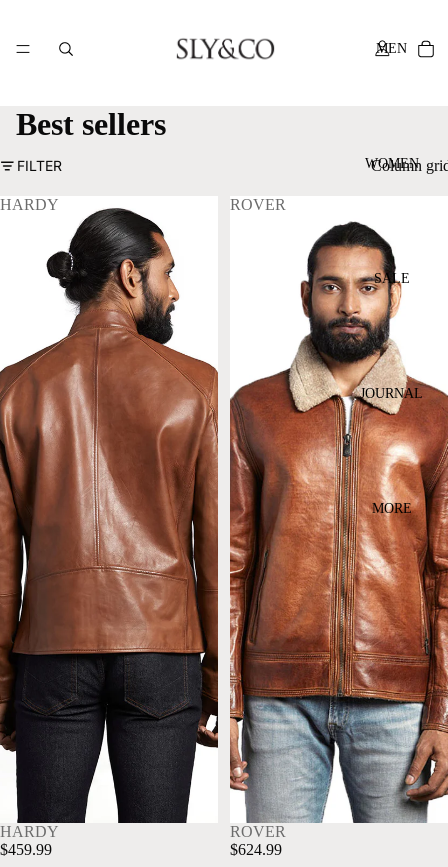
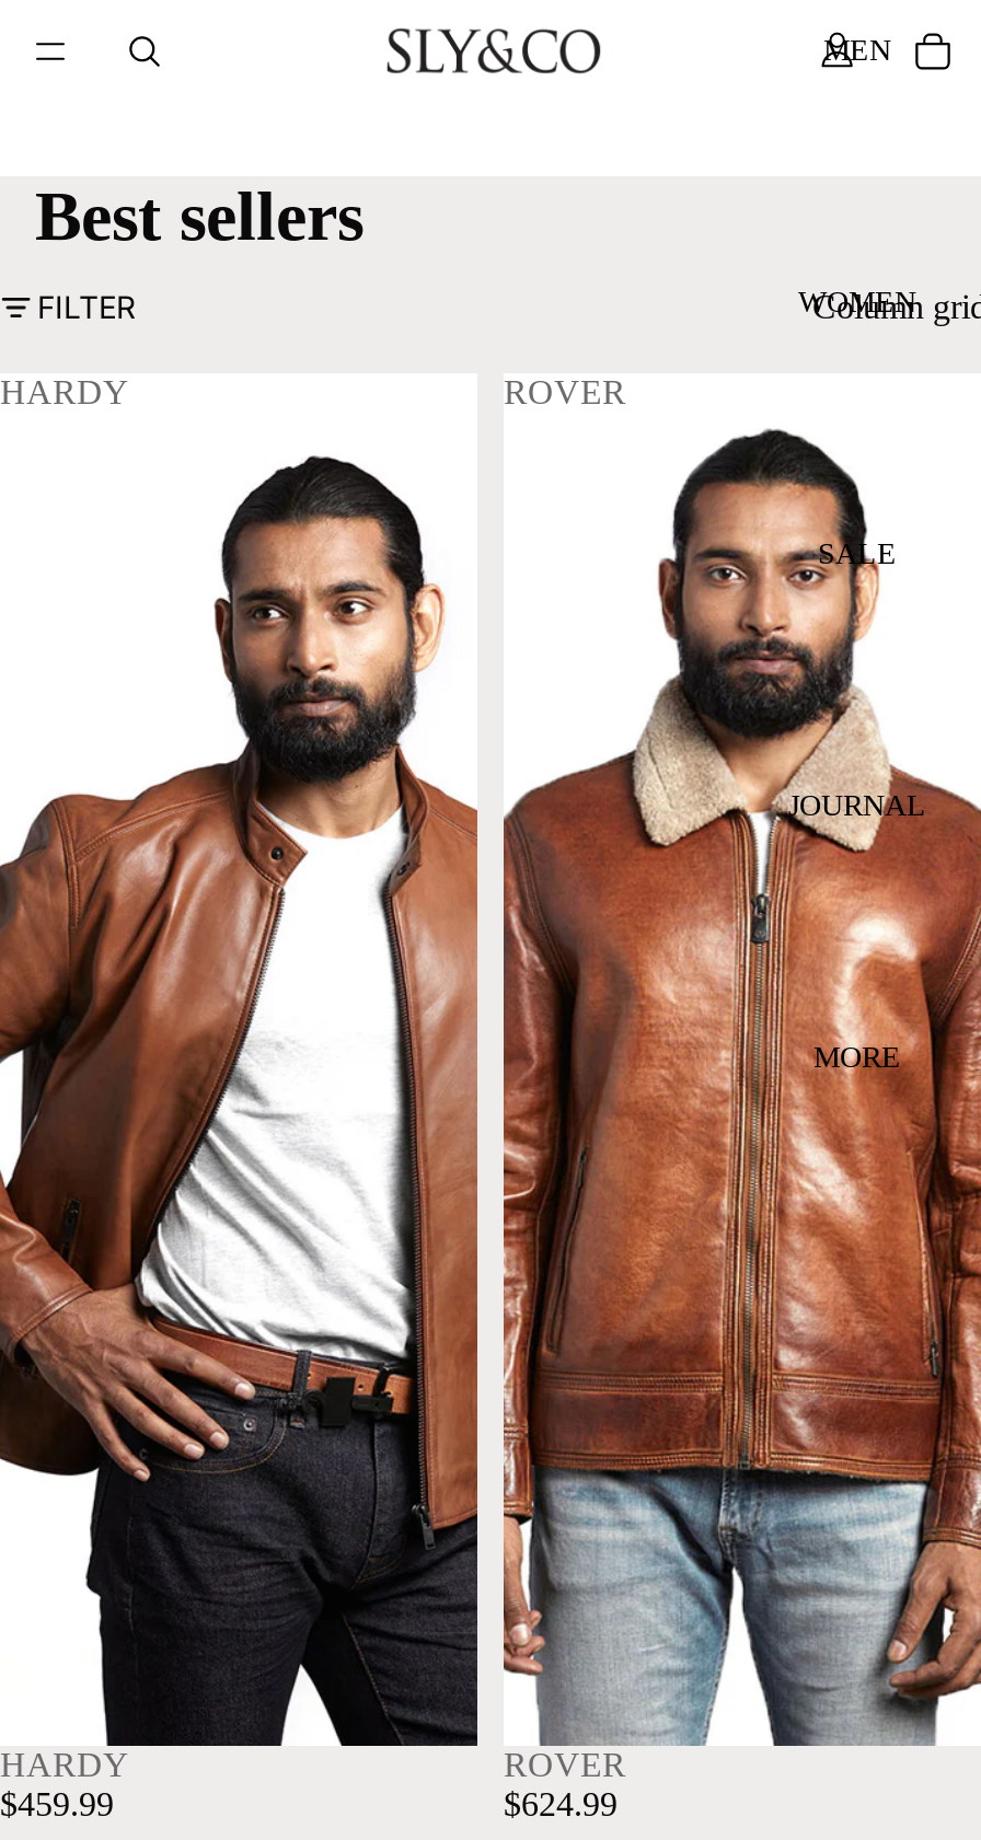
- [image]
+ [image]
